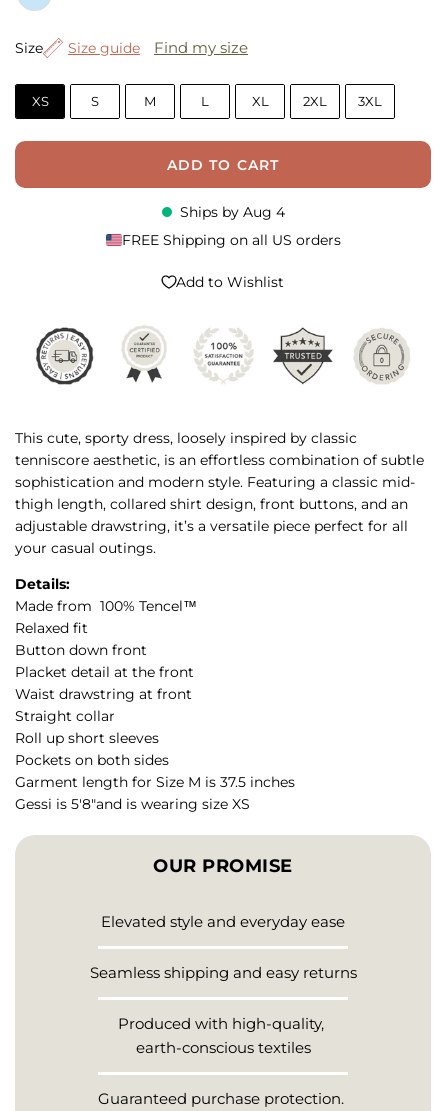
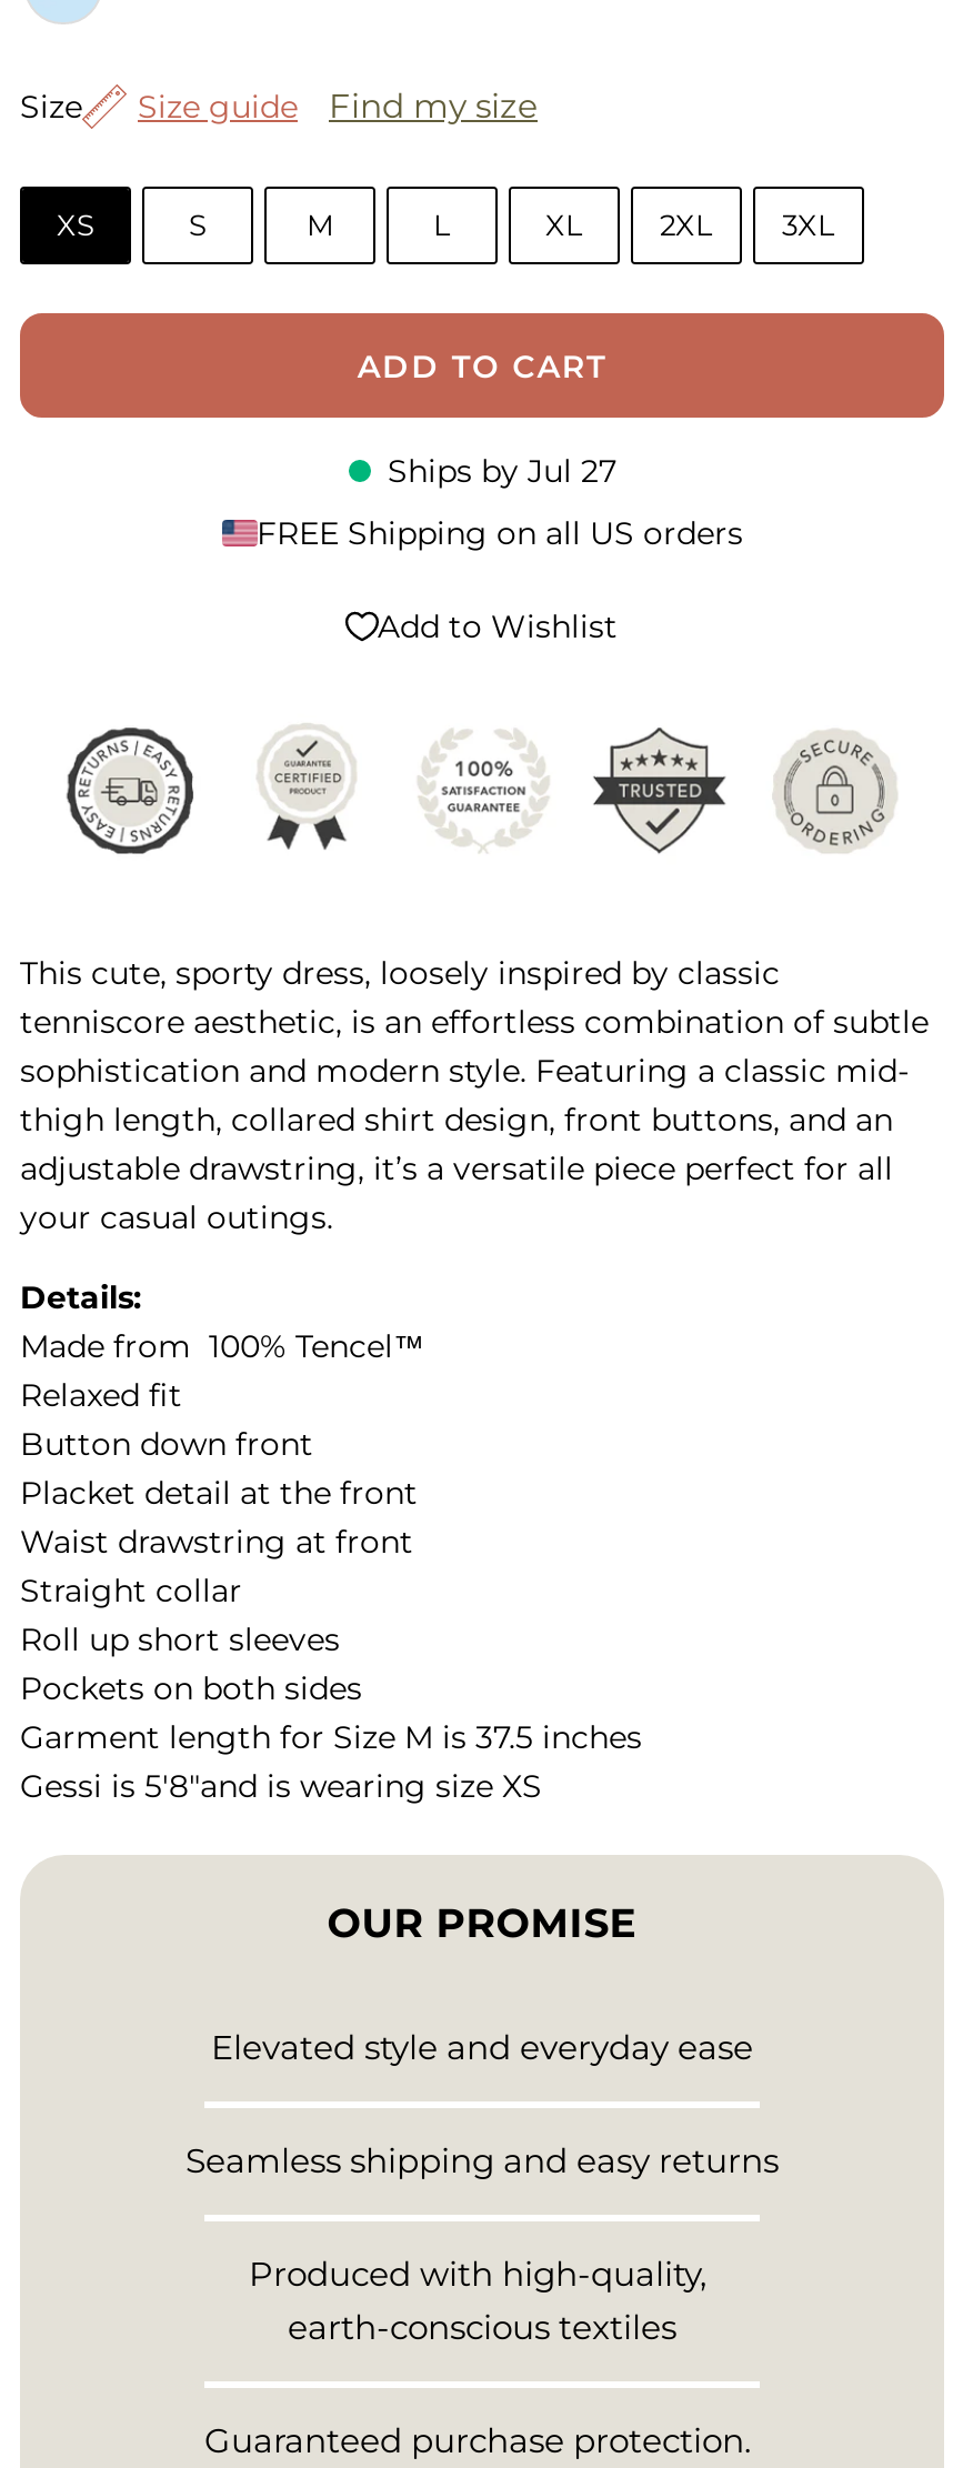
- Ships by Aug 4
+ Ships by Jul 27
